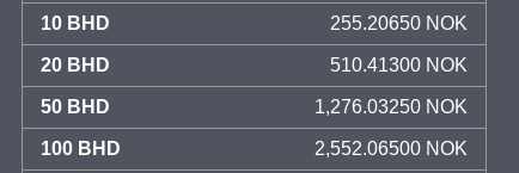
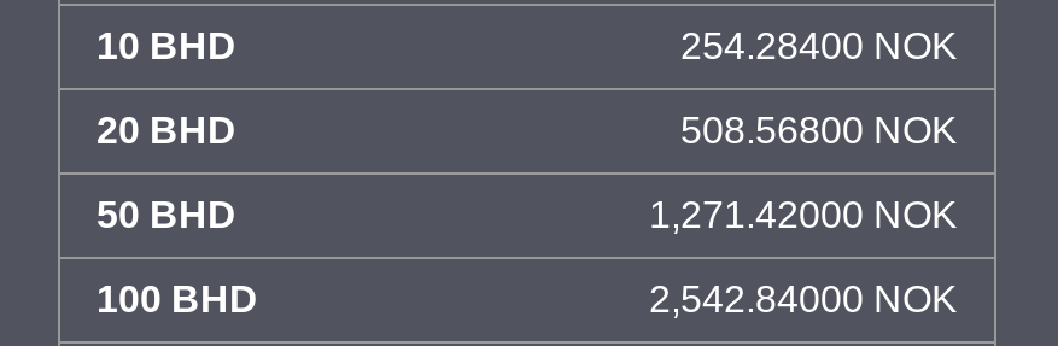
- 255.20650 NOK
+ 254.28400 NOK

- 510.41300 NOK
+ 508.56800 NOK

- 1,276.03250 NOK
+ 1,271.42000 NOK

- 2,552.06500 NOK
+ 2,542.84000 NOK
